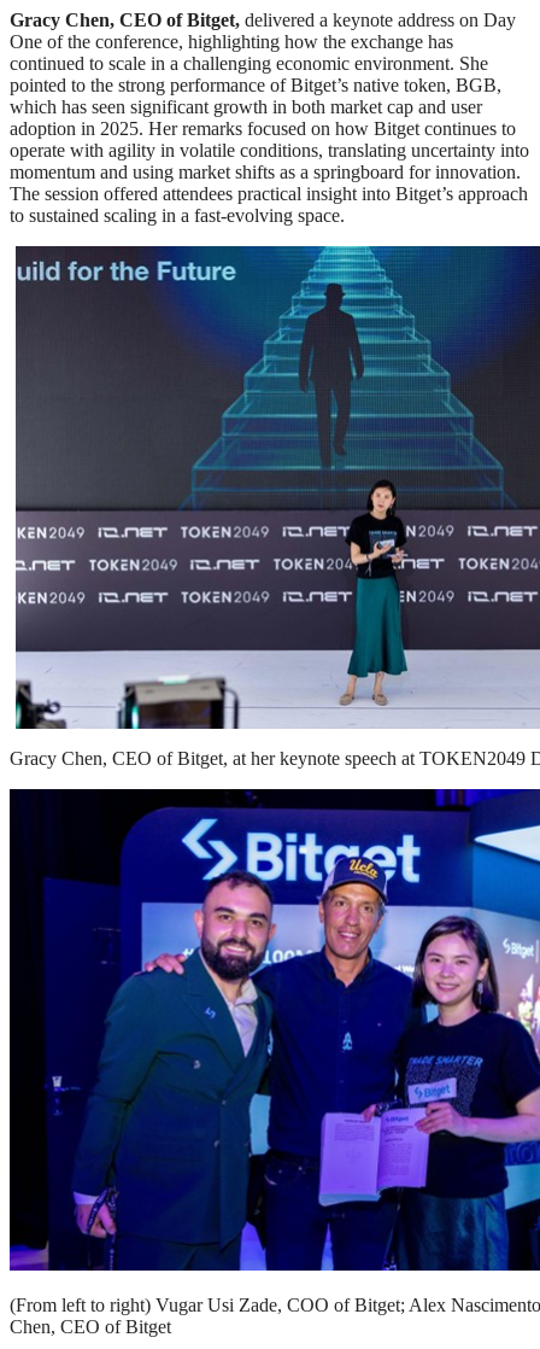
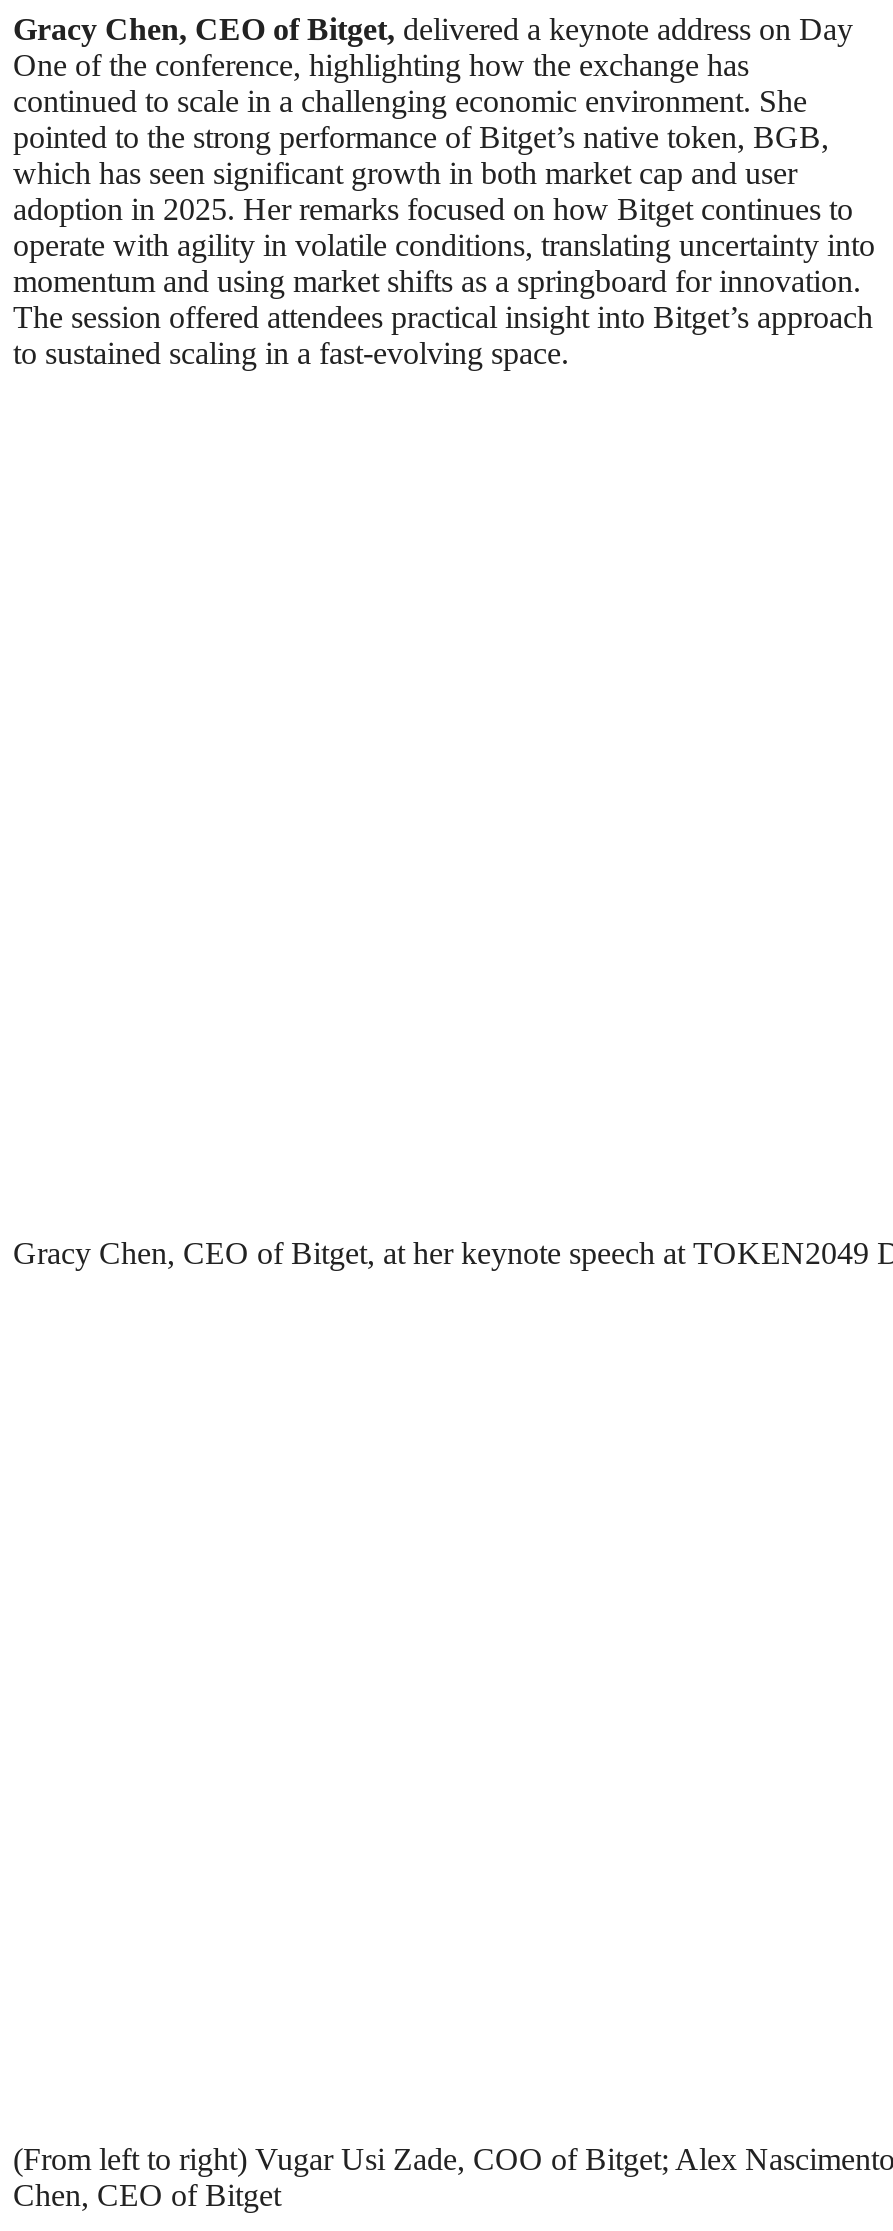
- [image]

- [image]
